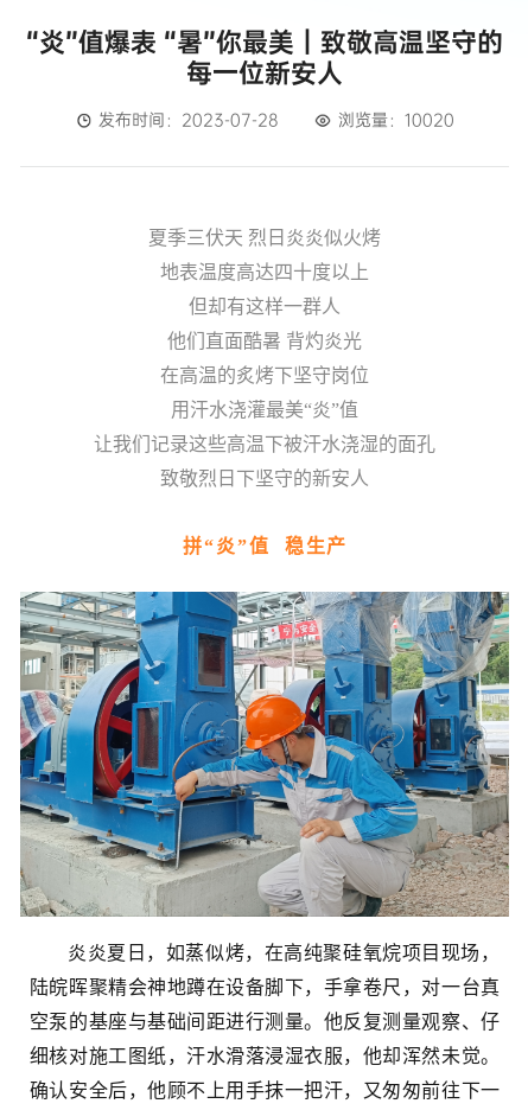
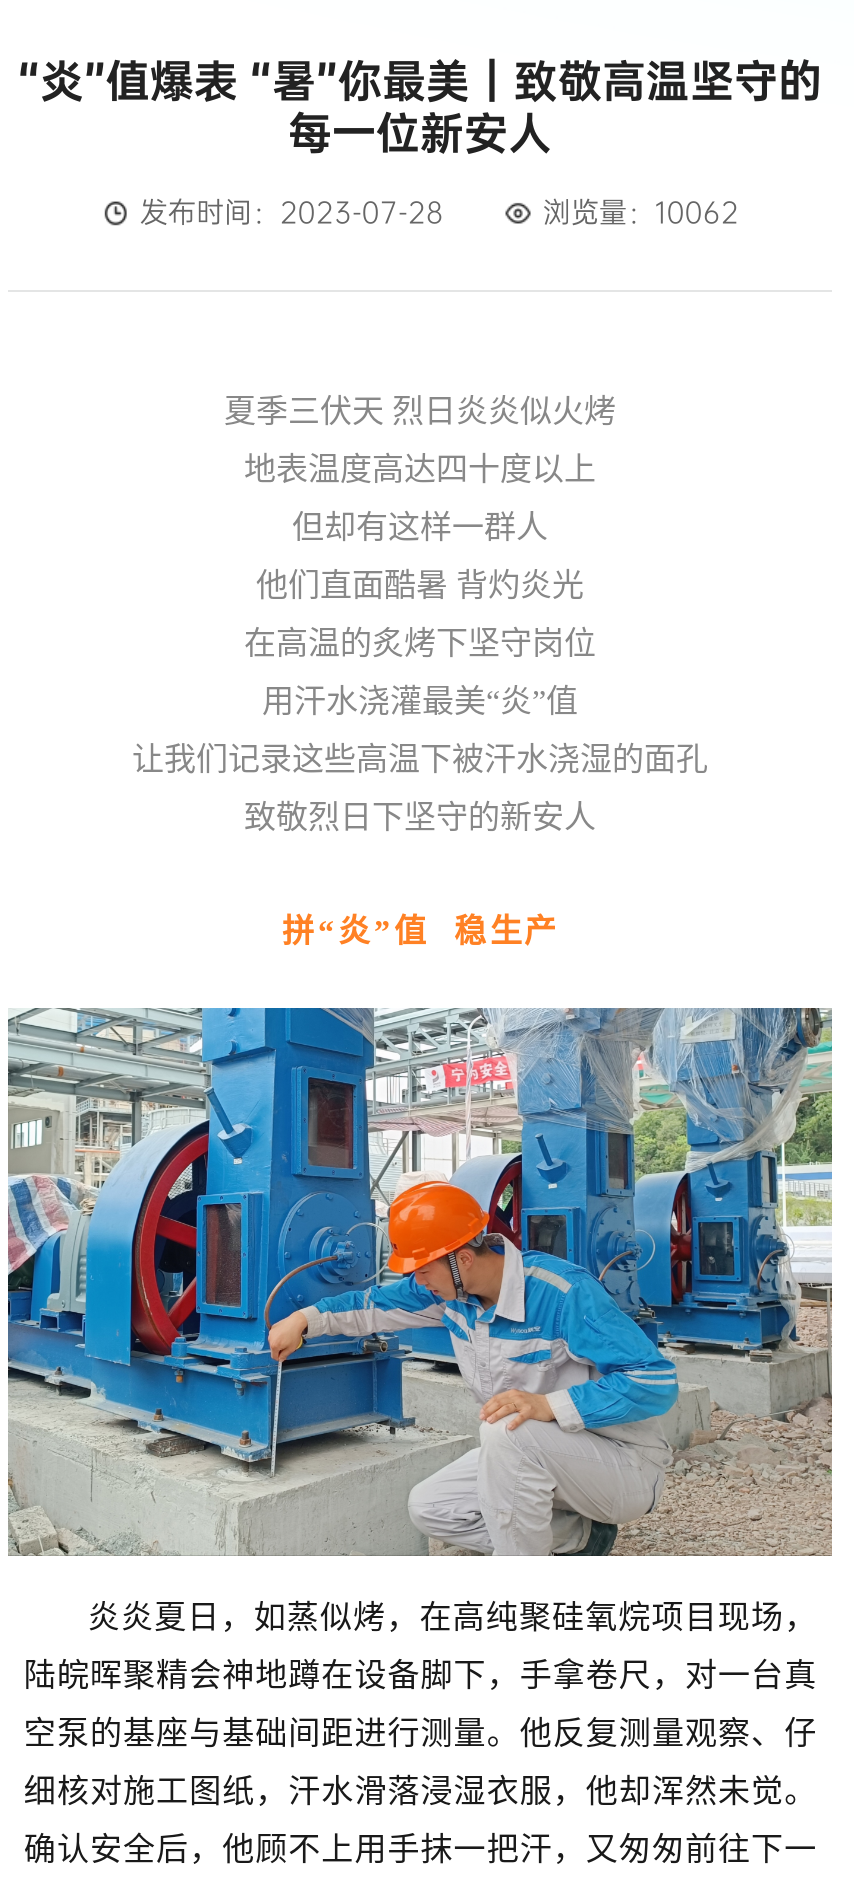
- 浏览量：10020
+ 浏览量：10062
